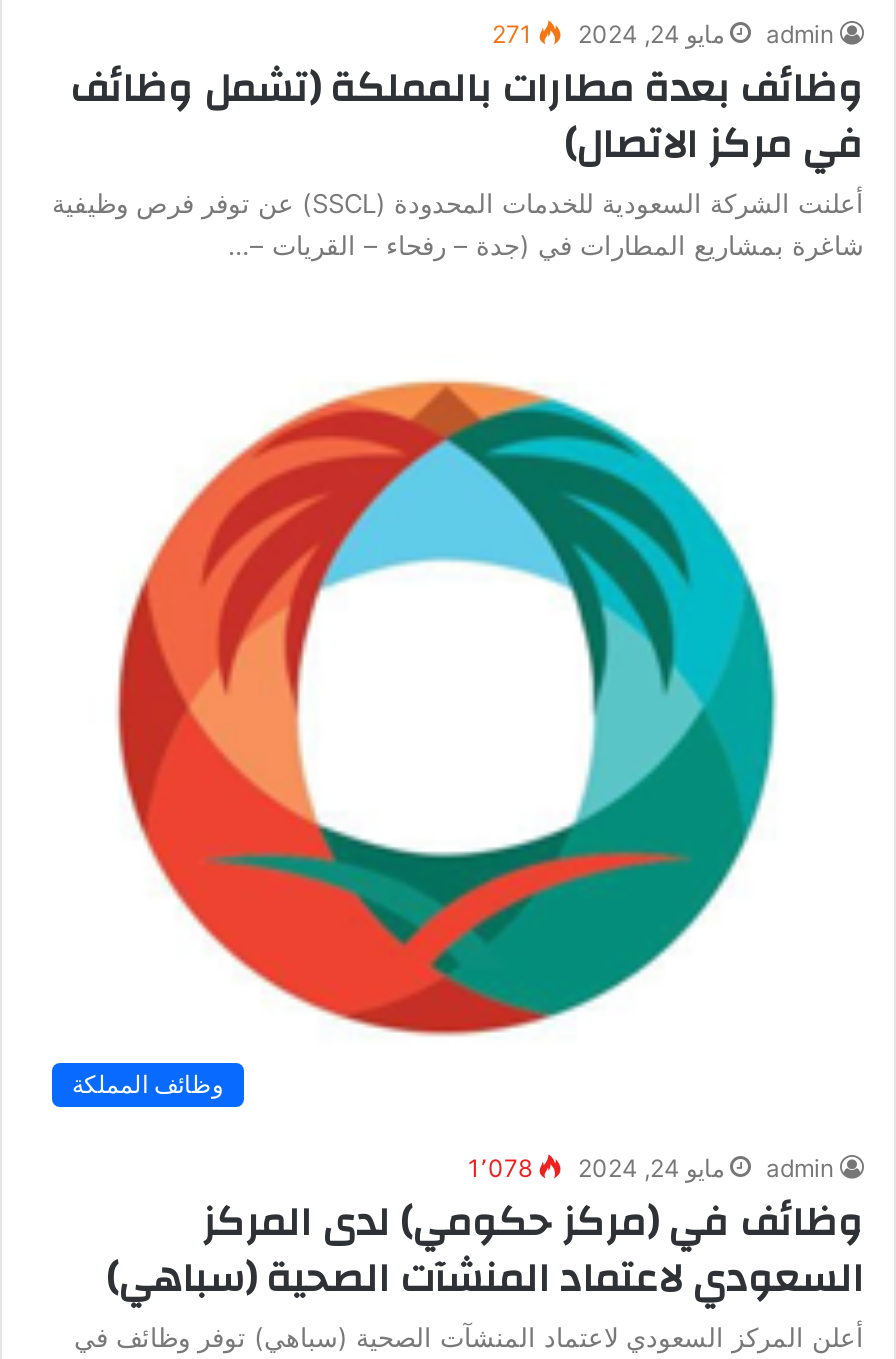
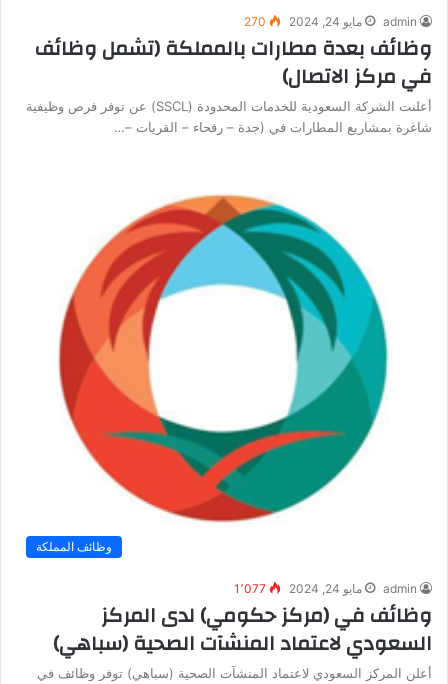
- 271
+ 270

- 1٬078
+ 1٬077
